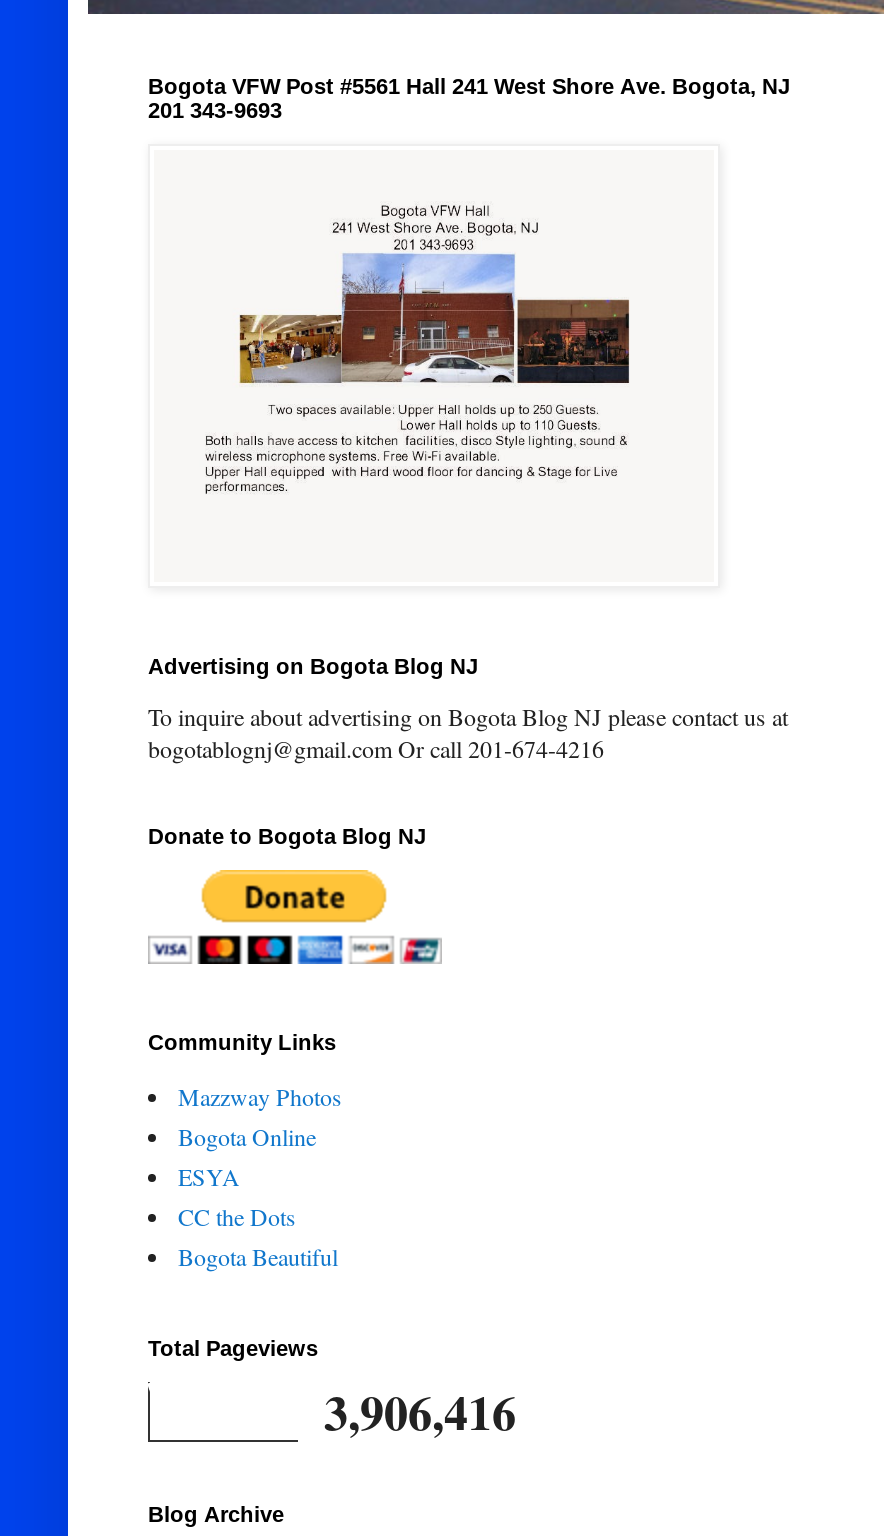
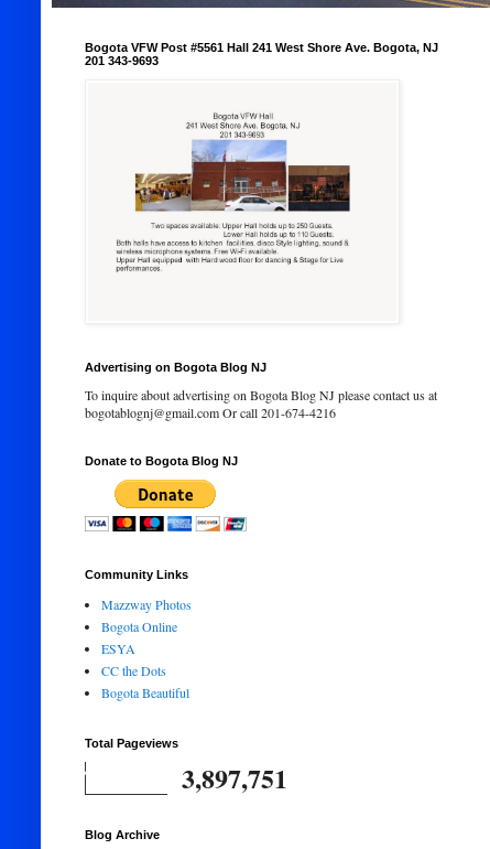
- 3,906,416
+ 3,897,751
